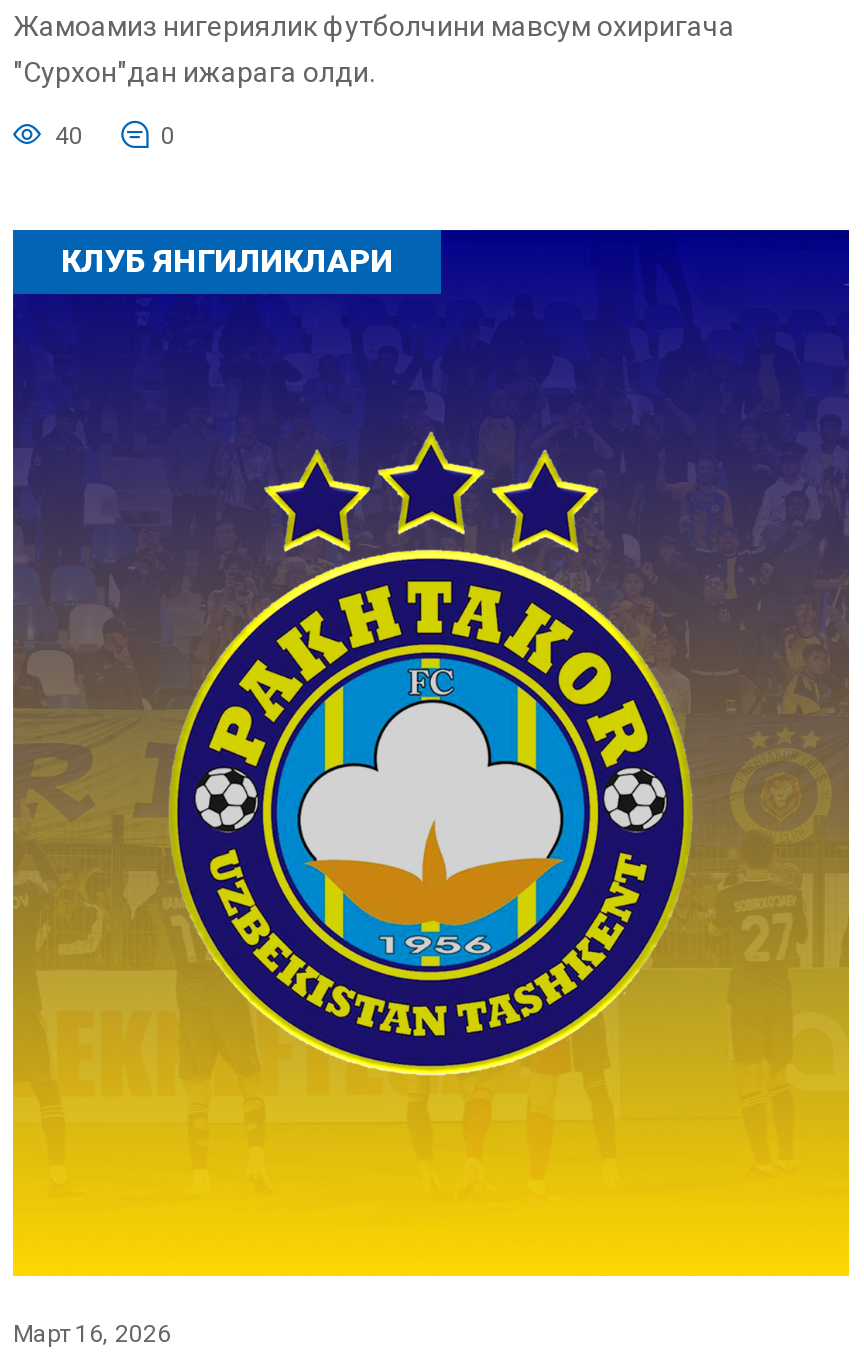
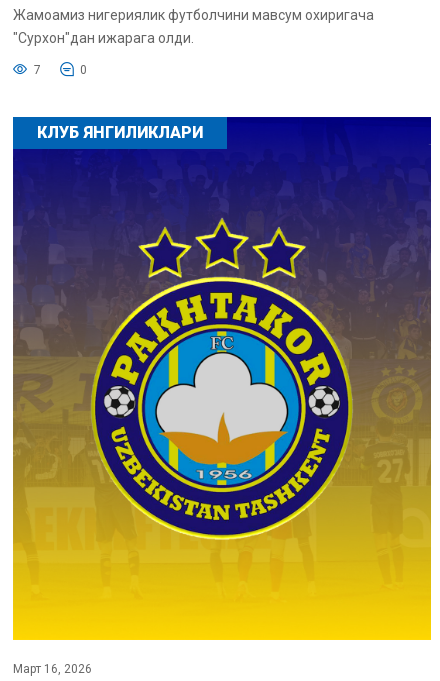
- 40
+ 7
